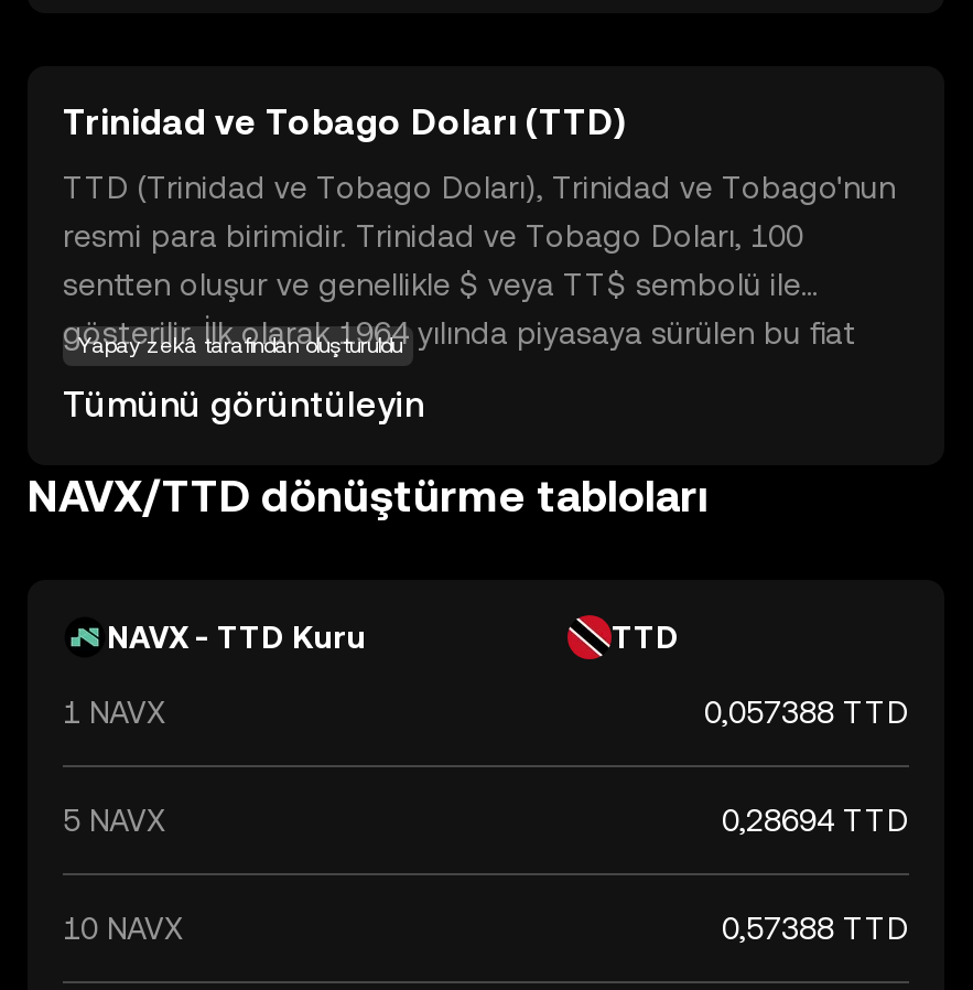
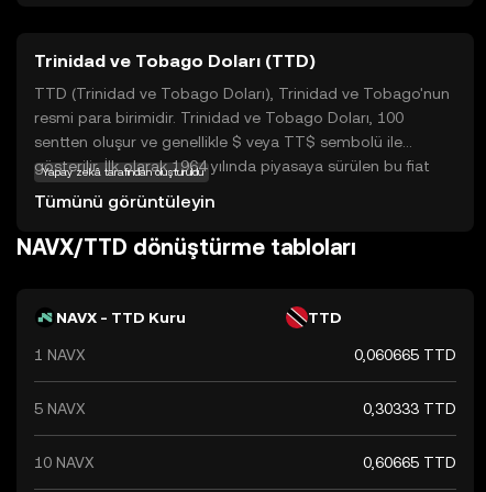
- 0,057388 TTD
+ 0,060665 TTD

- 0,28694 TTD
+ 0,30333 TTD

- 0,57388 TTD
+ 0,60665 TTD
